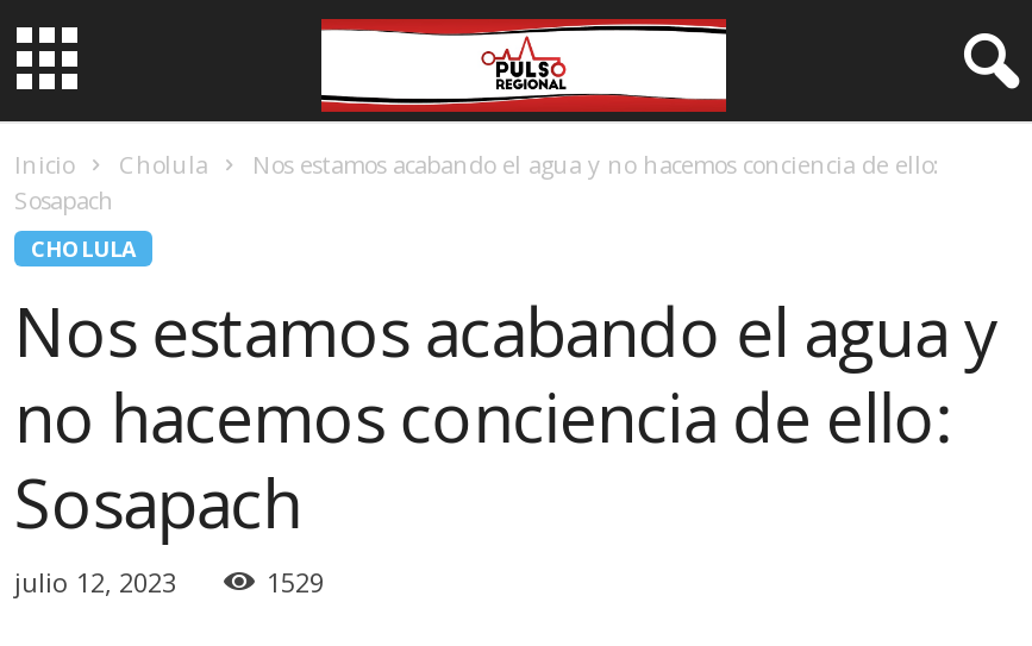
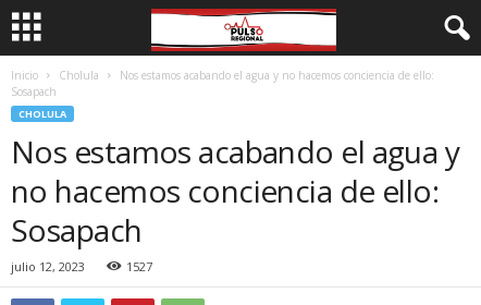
- 1529
+ 1527
